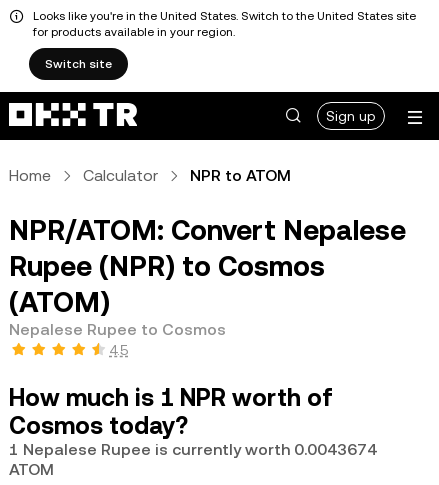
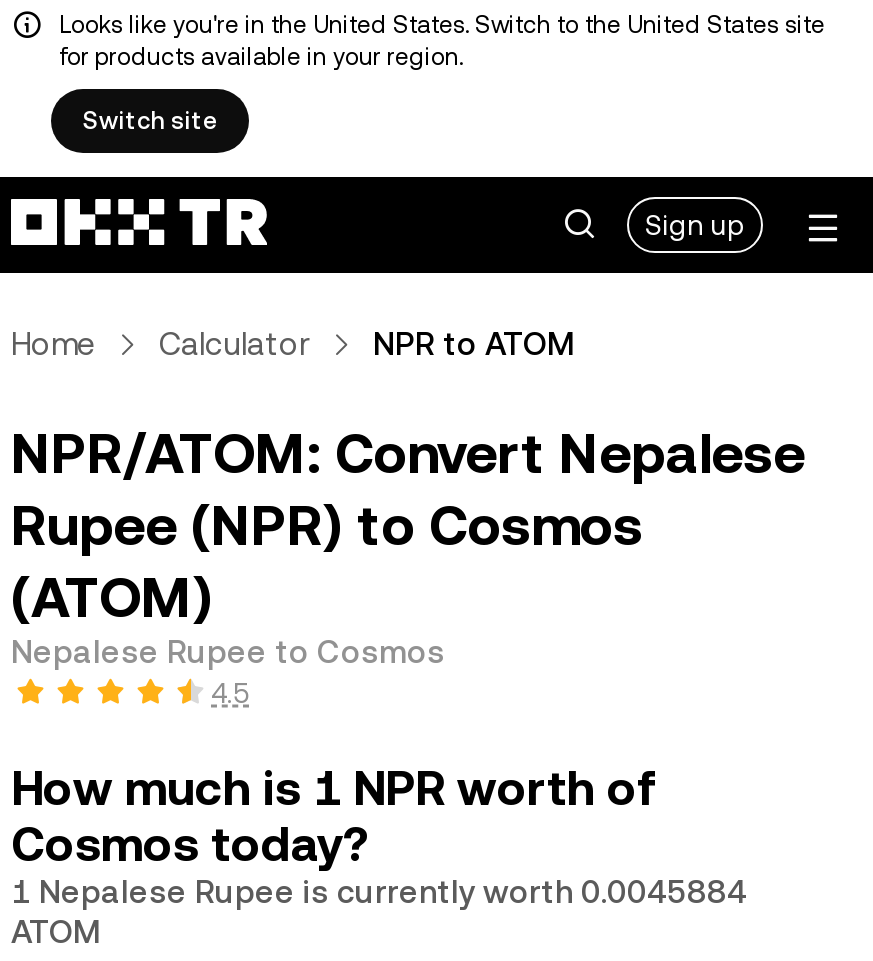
- 1 Nepalese Rupee is currently worth 0.0043674
+ 1 Nepalese Rupee is currently worth 0.0045884
